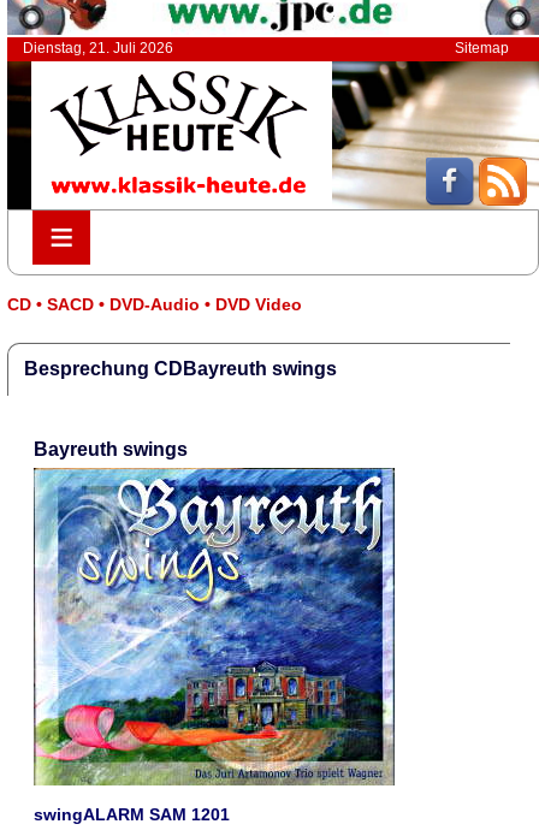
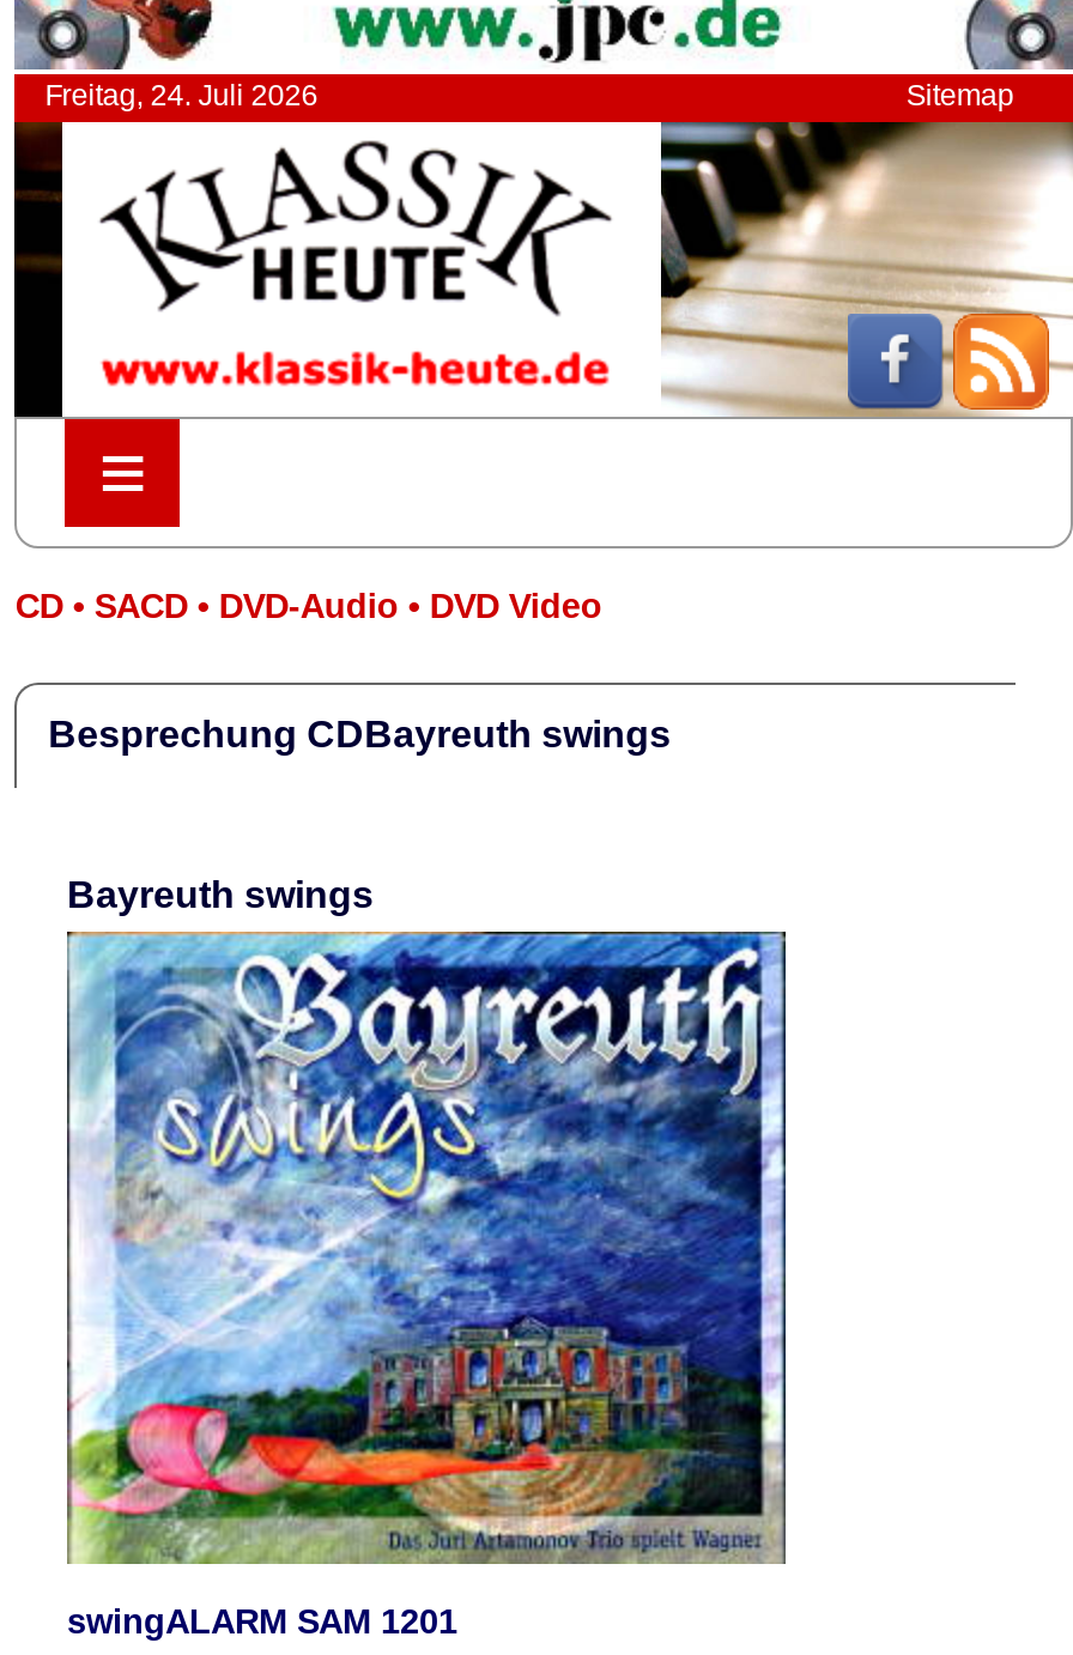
- Dienstag, 21. Juli 2026
+ Freitag, 24. Juli 2026
